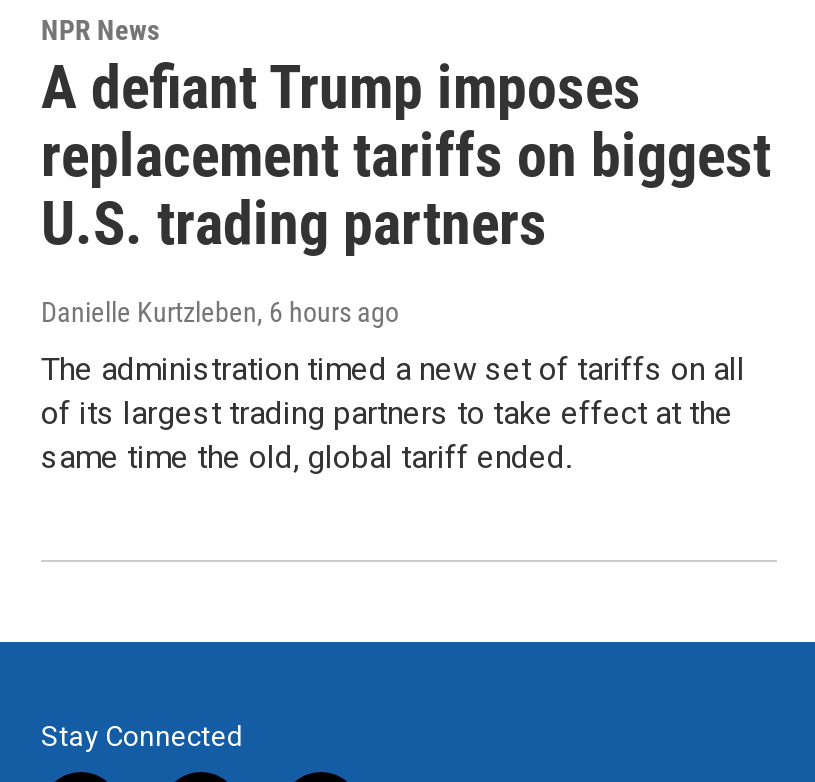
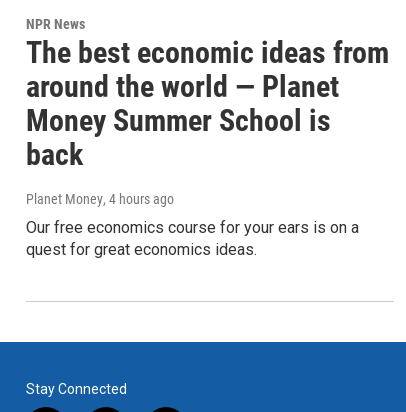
- A defiant Trump imposes
- replacement tariffs on biggest
- U.S. trading partners
+ The best economic ideas from
+ around the world — Planet
+ Money Summer School is
+ back

- Danielle Kurtzleben, 6 hours ago
+ Planet Money, 4 hours ago

- The administration timed a new set of tariffs on all
- of its largest trading partners to take effect at the
- same time the old, global tariff ended.
+ Our free economics course for your ears is on a
+ quest for great economics ideas.
